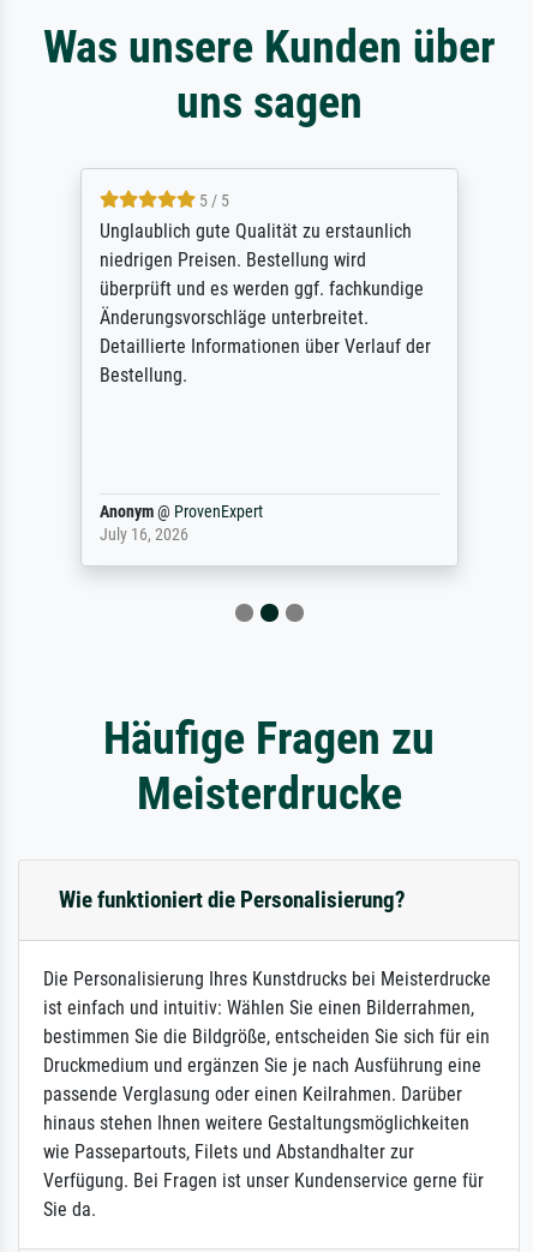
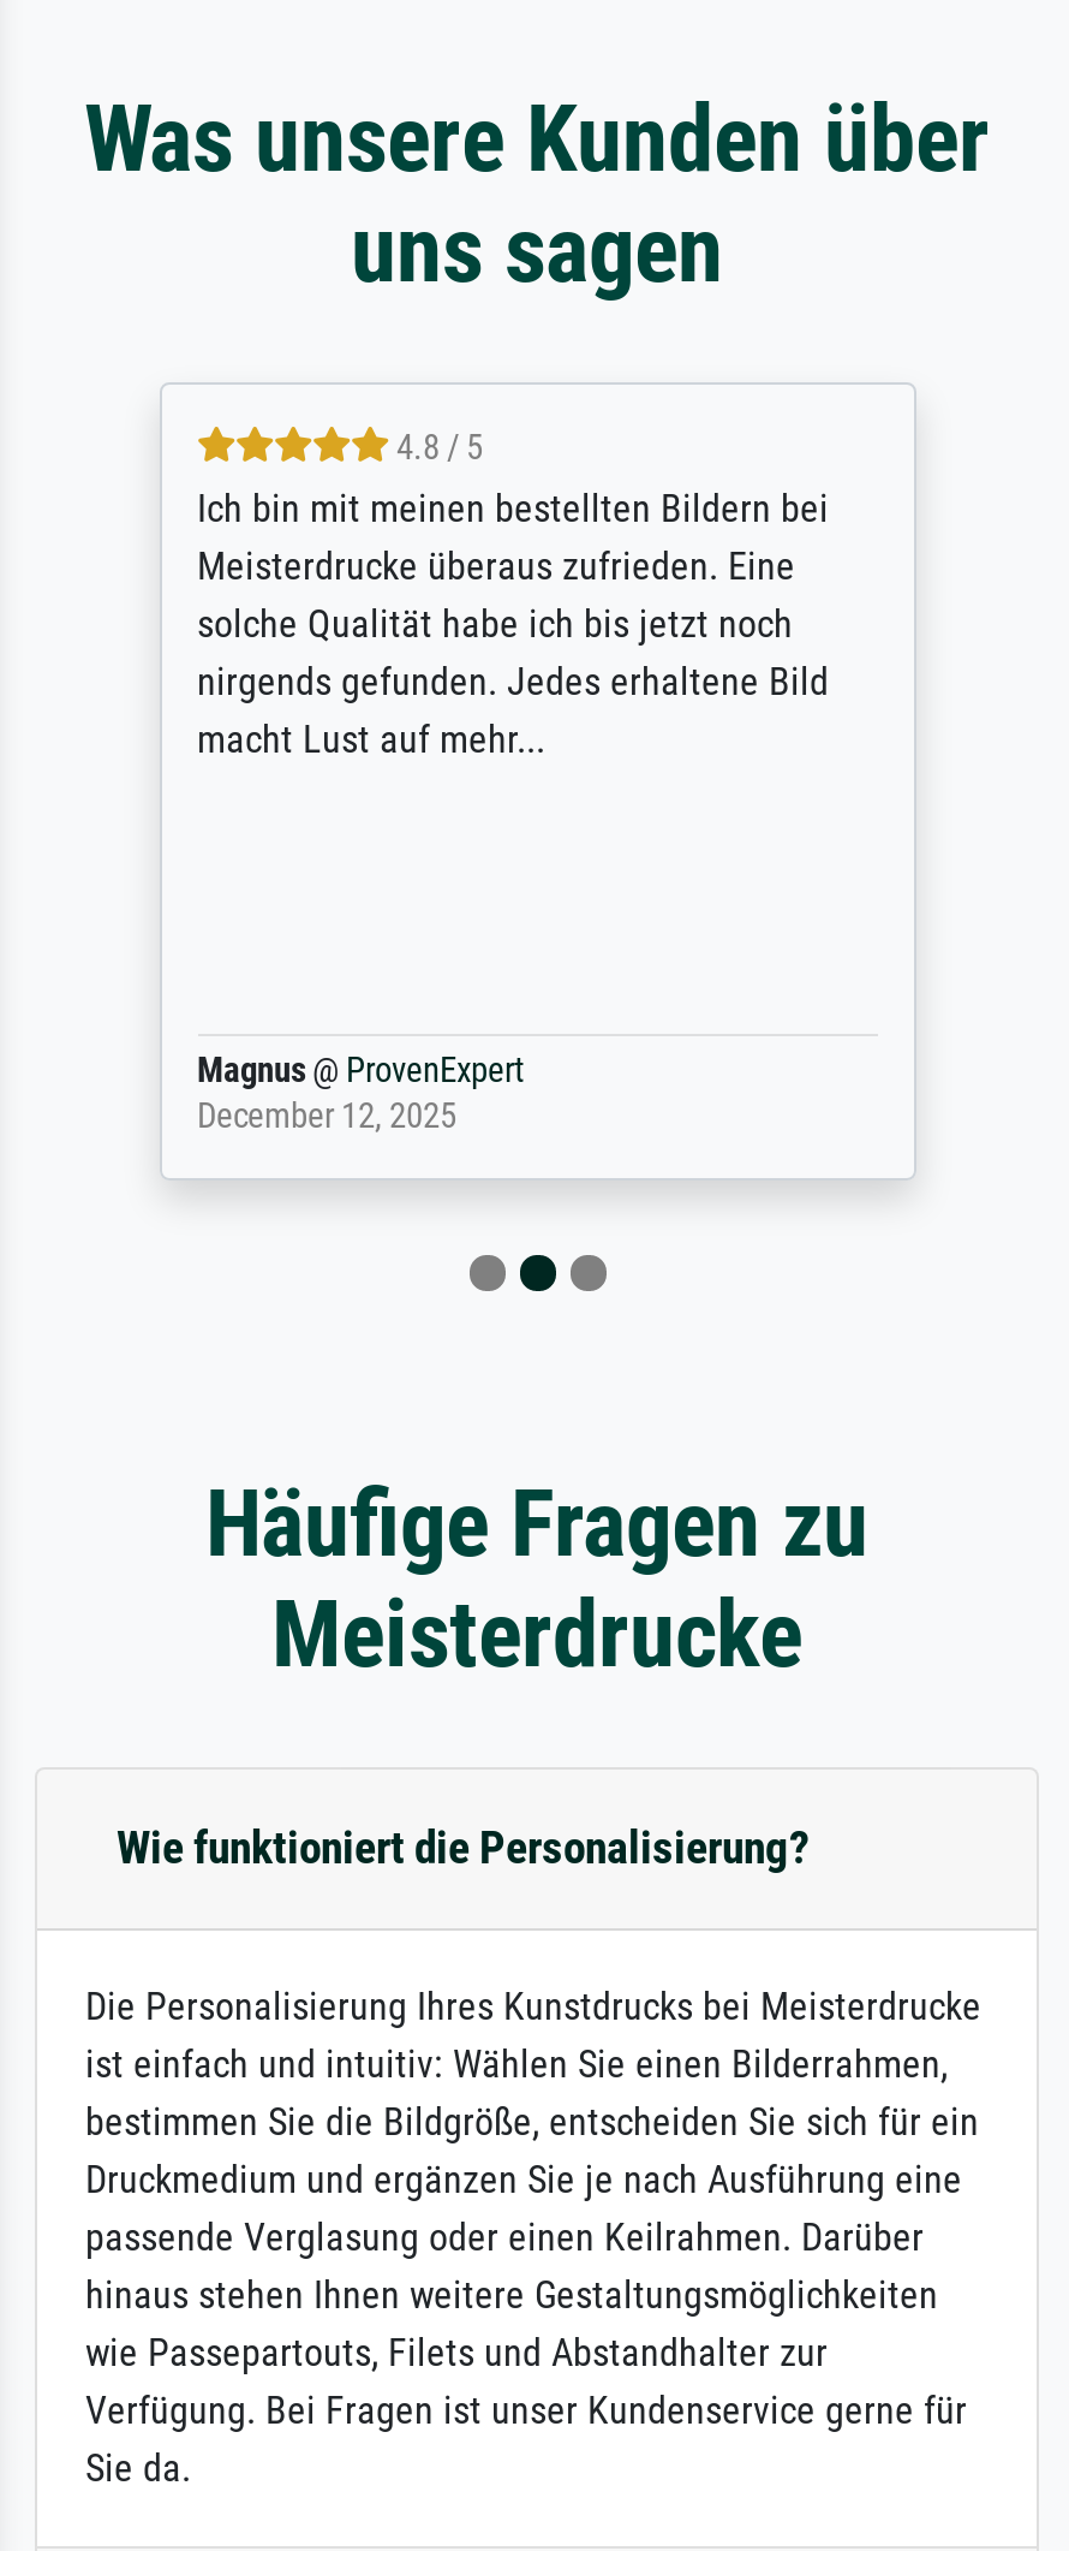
- 5 / 5
- Unglaublich gute Qualität zu erstaunlich
- niedrigen Preisen. Bestellung wird
- überprüft und es werden ggf. fachkundige
- Änderungsvorschläge unterbreitet.
- Detaillierte Informationen über Verlauf der
- Bestellung.
+ 4.8 / 5
+ Ich bin mit meinen bestellten Bildern bei
+ Meisterdrucke überaus zufrieden. Eine
+ solche Qualität habe ich bis jetzt noch
+ nirgends gefunden. Jedes erhaltene Bild
+ macht Lust auf mehr...

- Anonym @ ProvenExpert
- July 16, 2026
+ Magnus @ ProvenExpert
+ December 12, 2025
